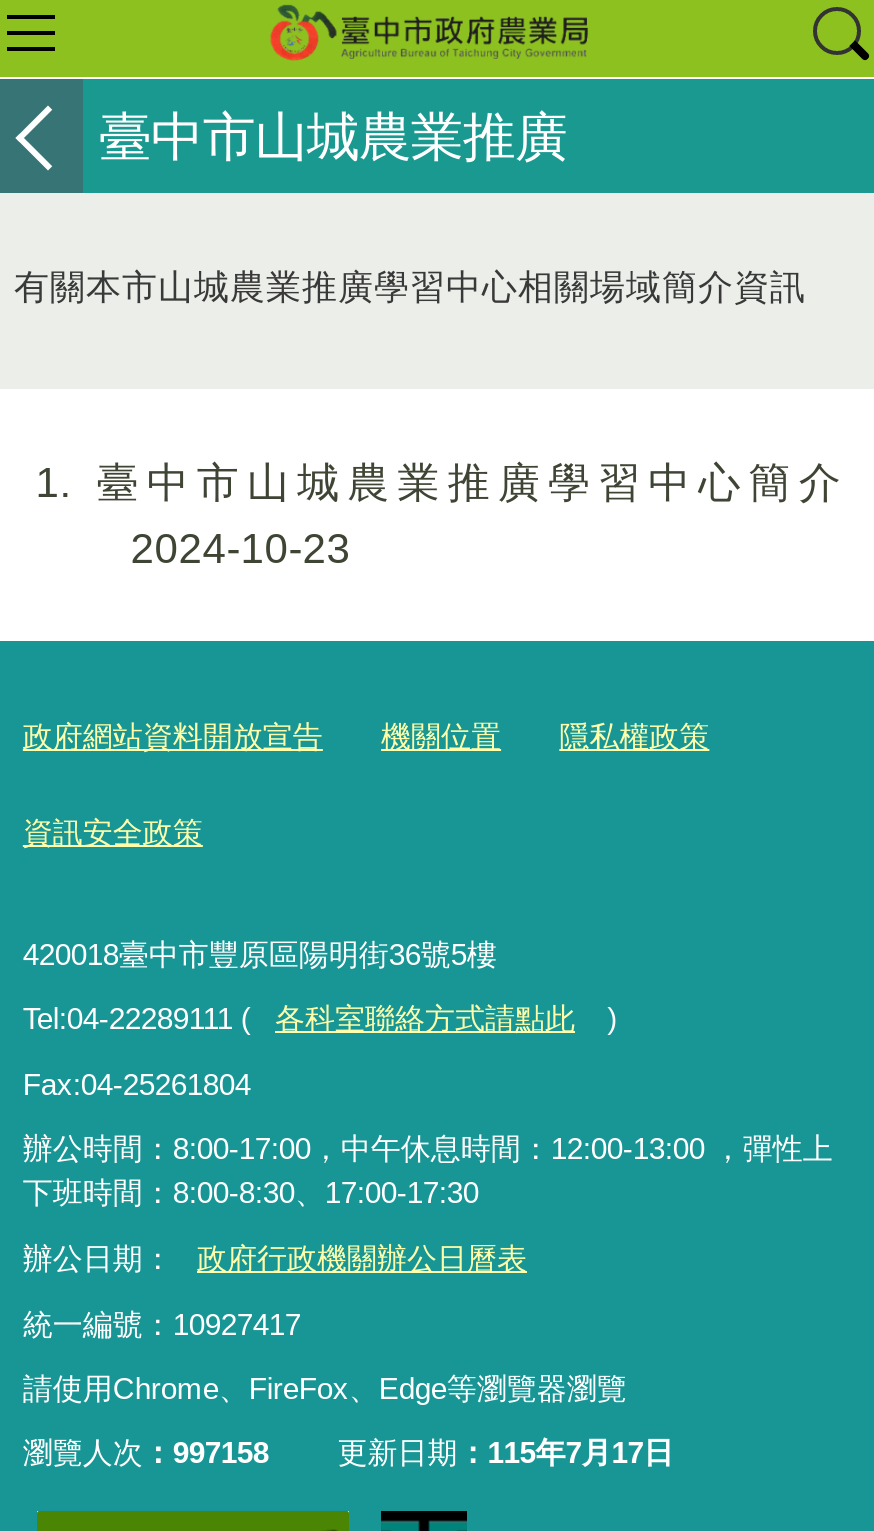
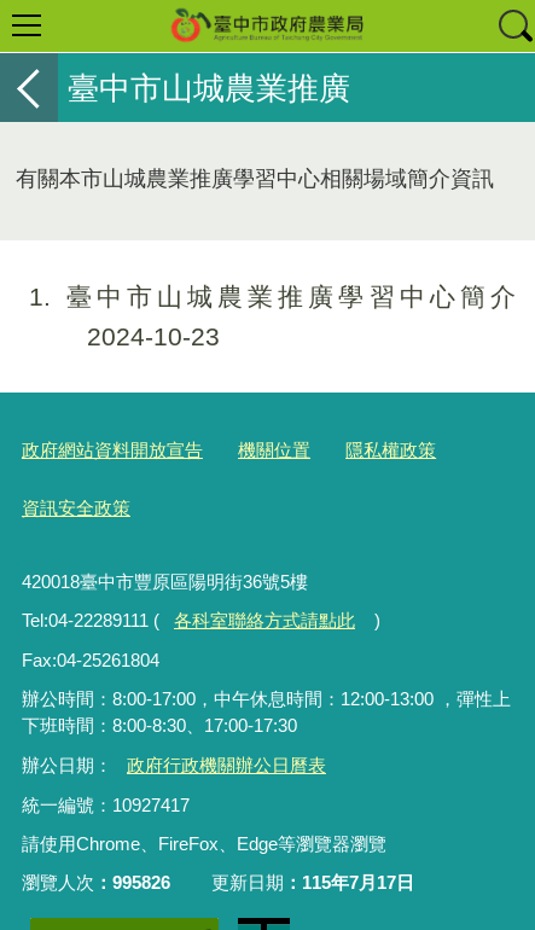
- 瀏覽人次 997158
+ 瀏覽人次 995826
